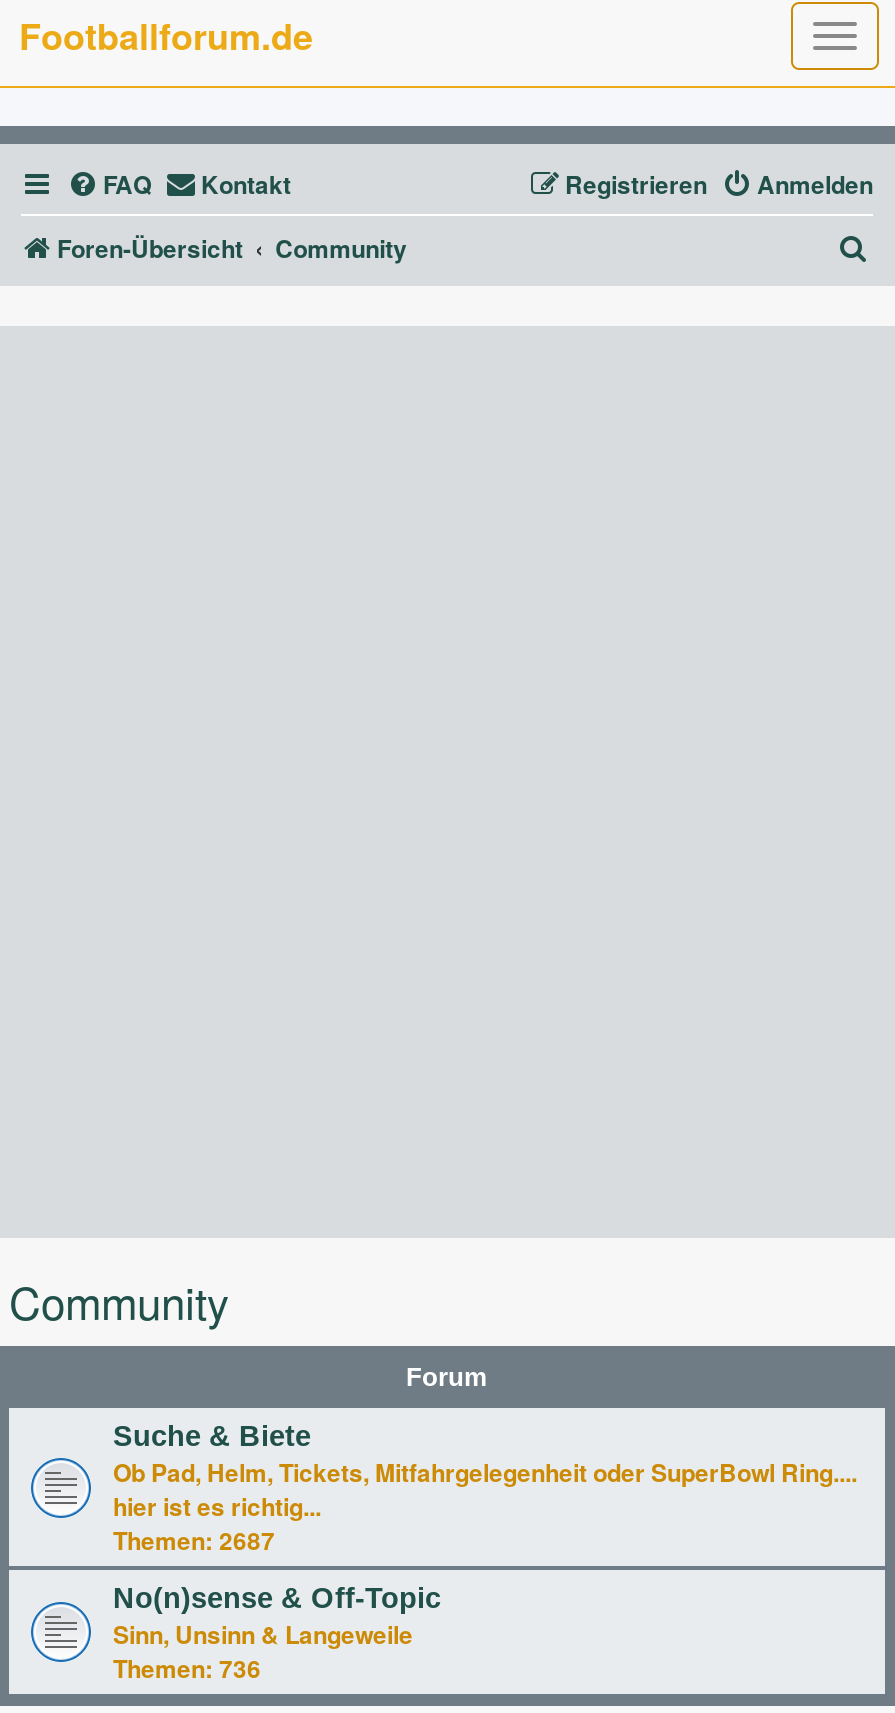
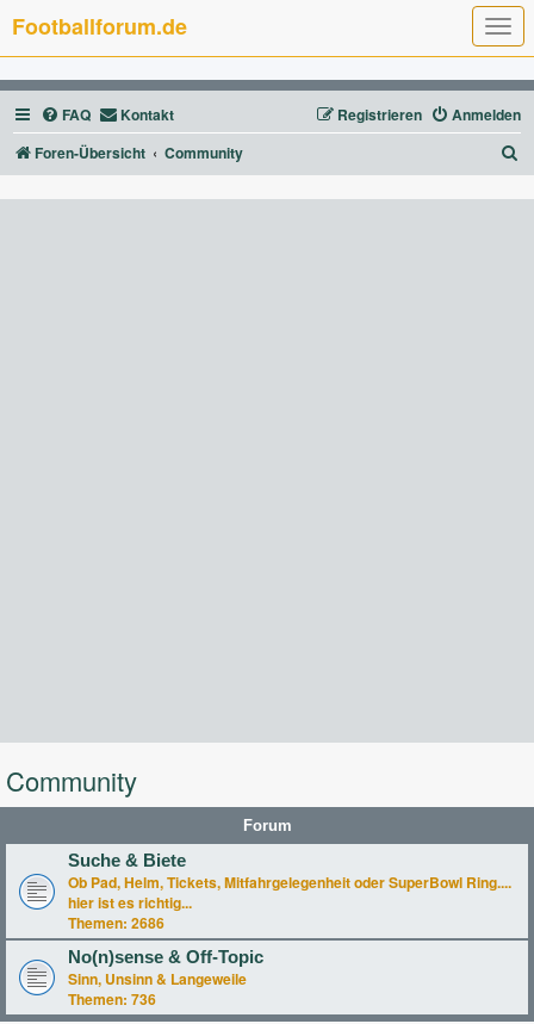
- Themen: 2687
+ Themen: 2686
